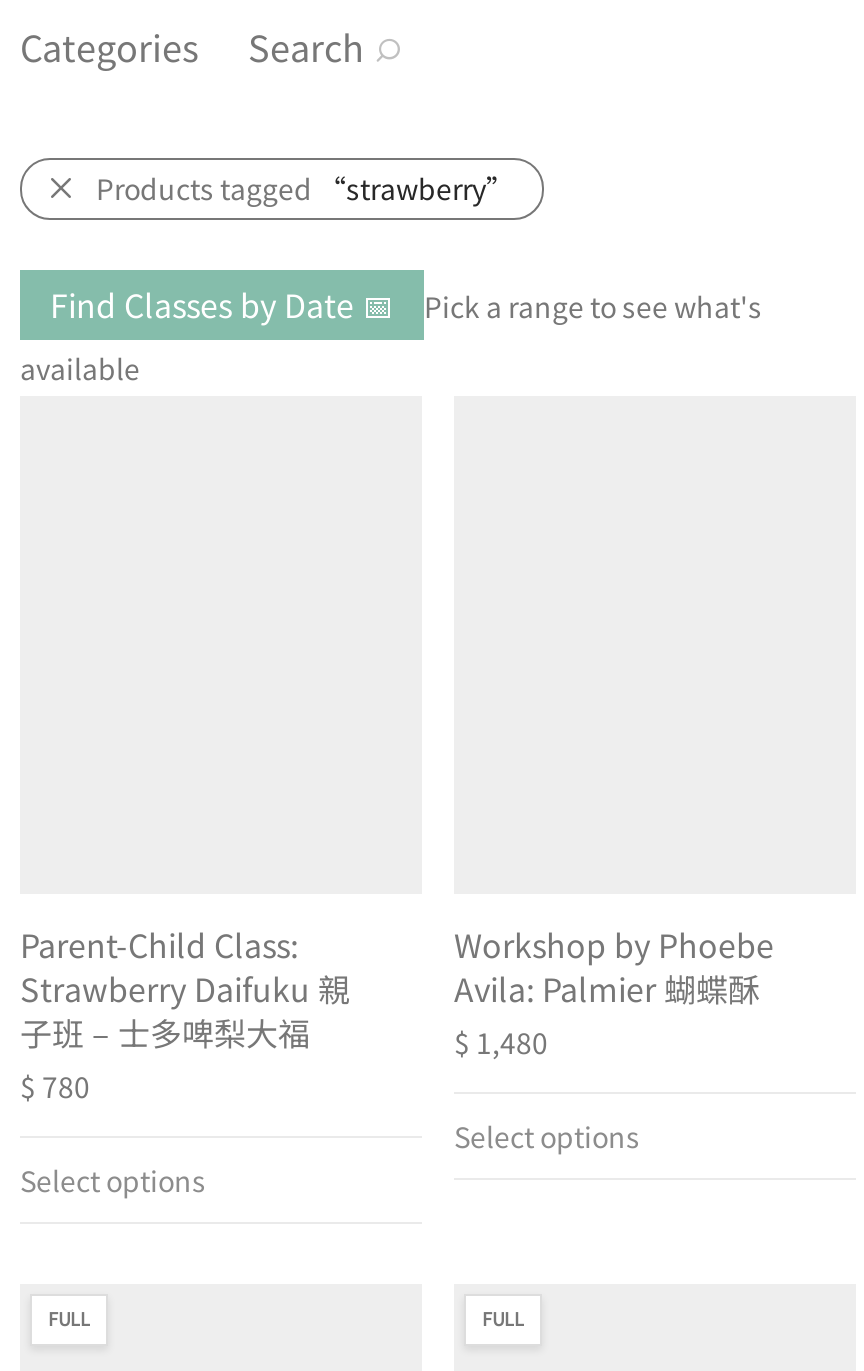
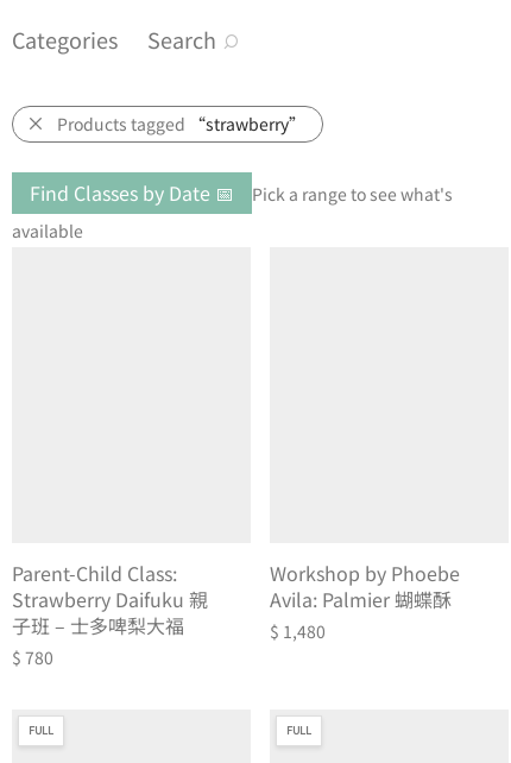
- Select options

- Select options
